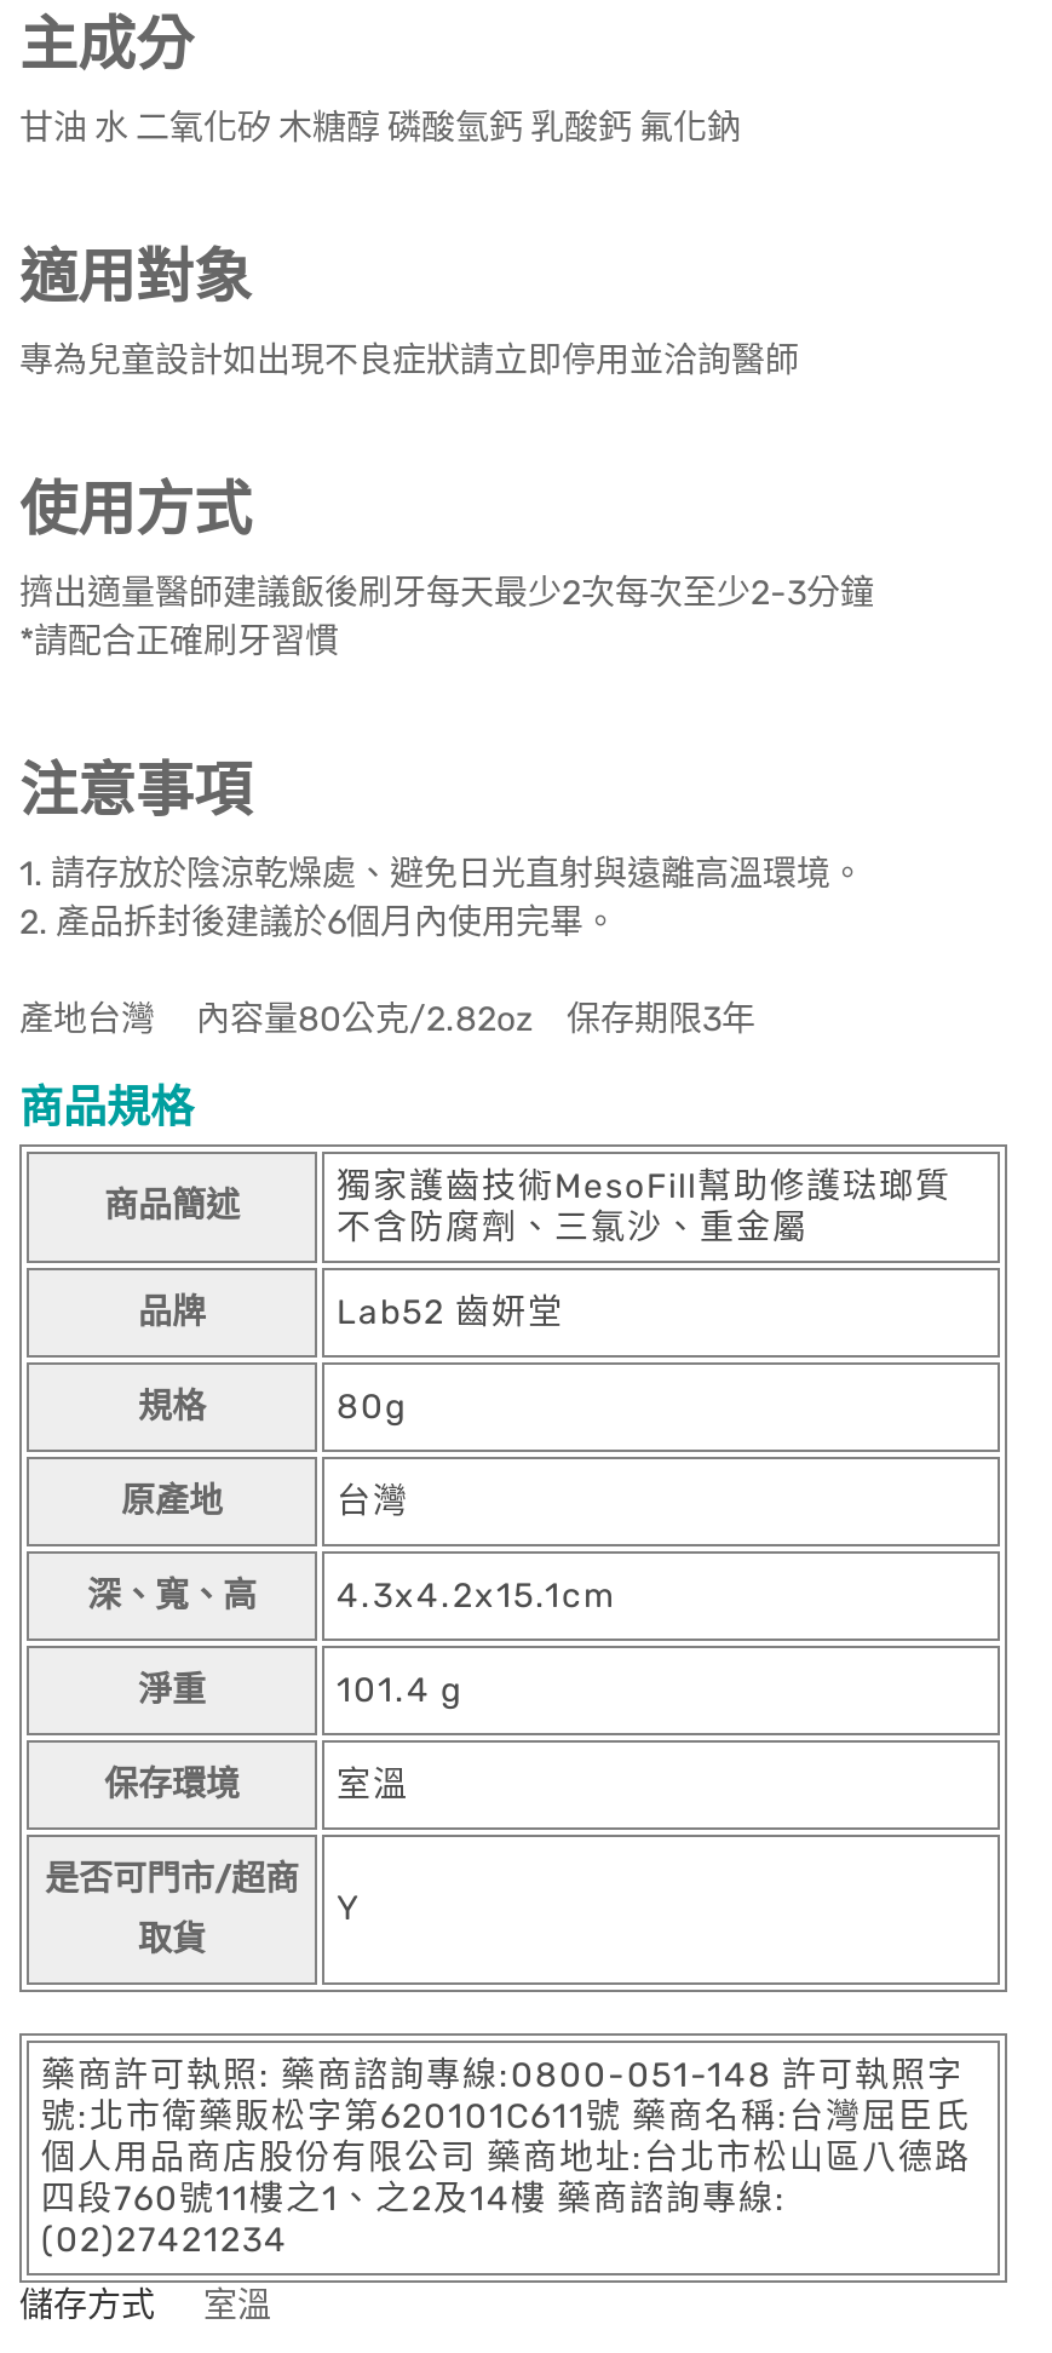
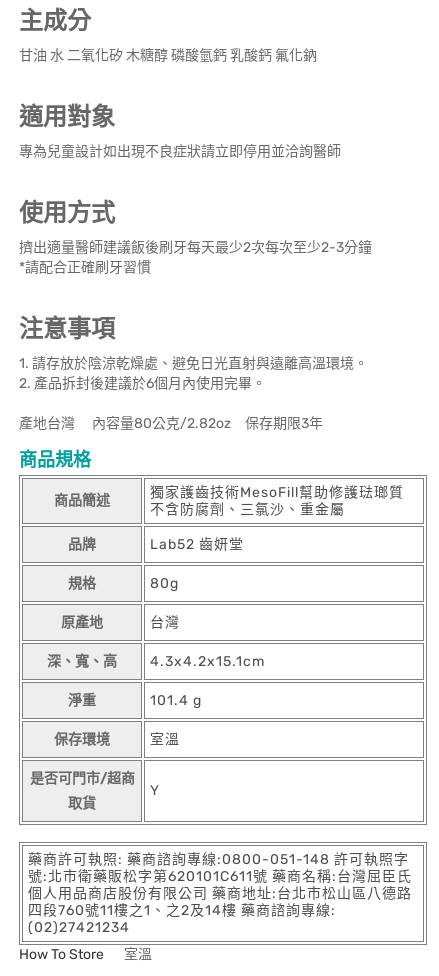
- 儲存方式
+ How To Store
